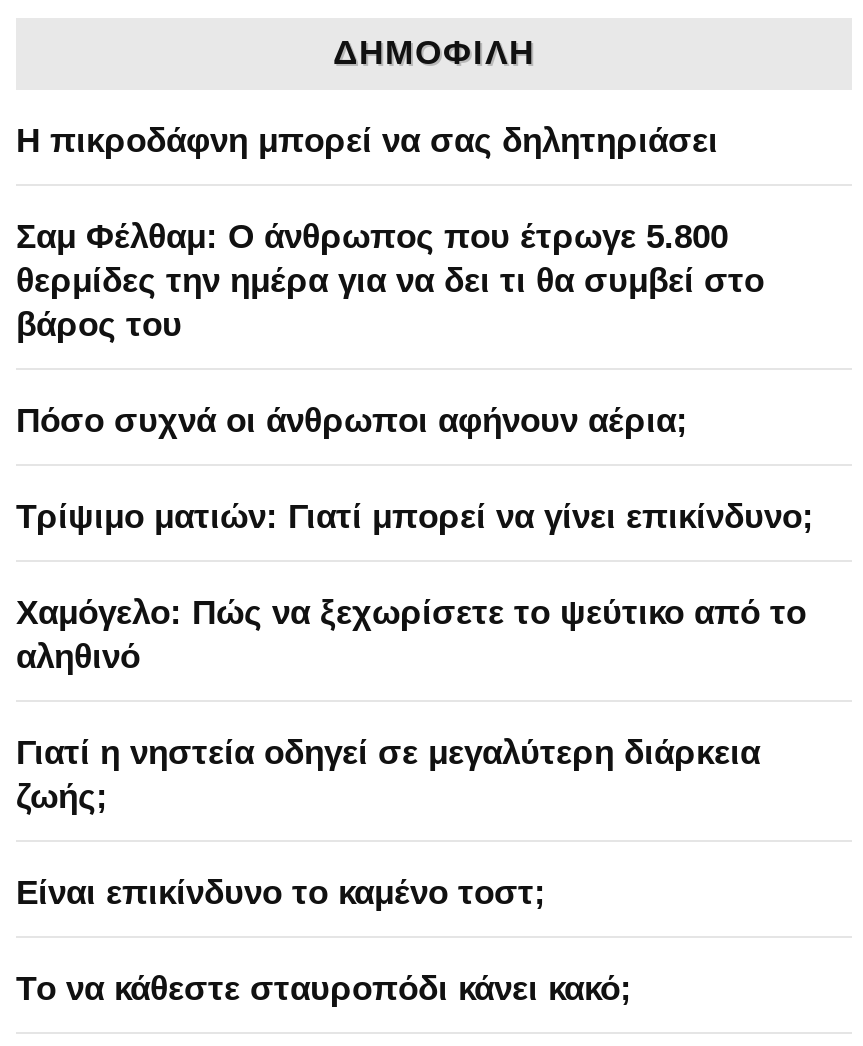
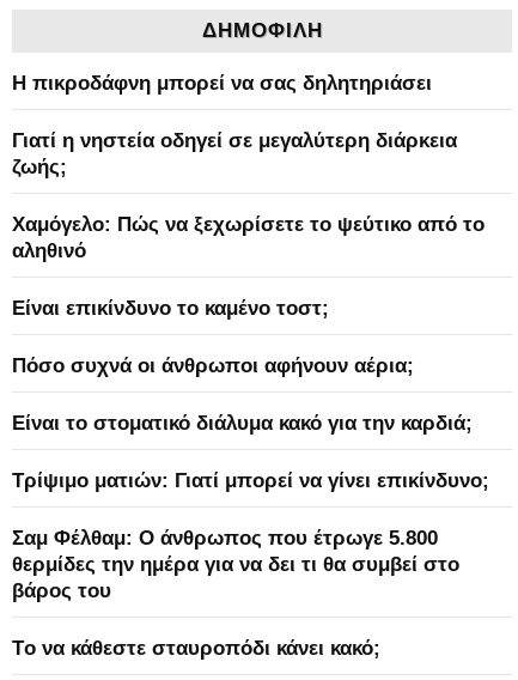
+ Είναι το στοματικό διάλυμα κακό για την καρδιά;

moved down: Σαμ Φέλθαμ: Ο άνθρωπος που έτρωγε 5.800 | θερμίδες την ημέρα για να δει τι θα συμβεί στο | βάρος του

moved up: Γιατί η νηστεία οδηγεί σε μεγαλύτερη διάρκεια | ζωής; | Χαμόγελο: Πώς να ξεχωρίσετε το ψεύτικο από το | αληθινό | Είναι επικίνδυνο το καμένο τοστ; | Πόσο συχνά οι άνθρωποι αφήνουν αέρια;

moved up: Τρίψιμο ματιών: Γιατί μπορεί να γίνει επικίνδυνο;
